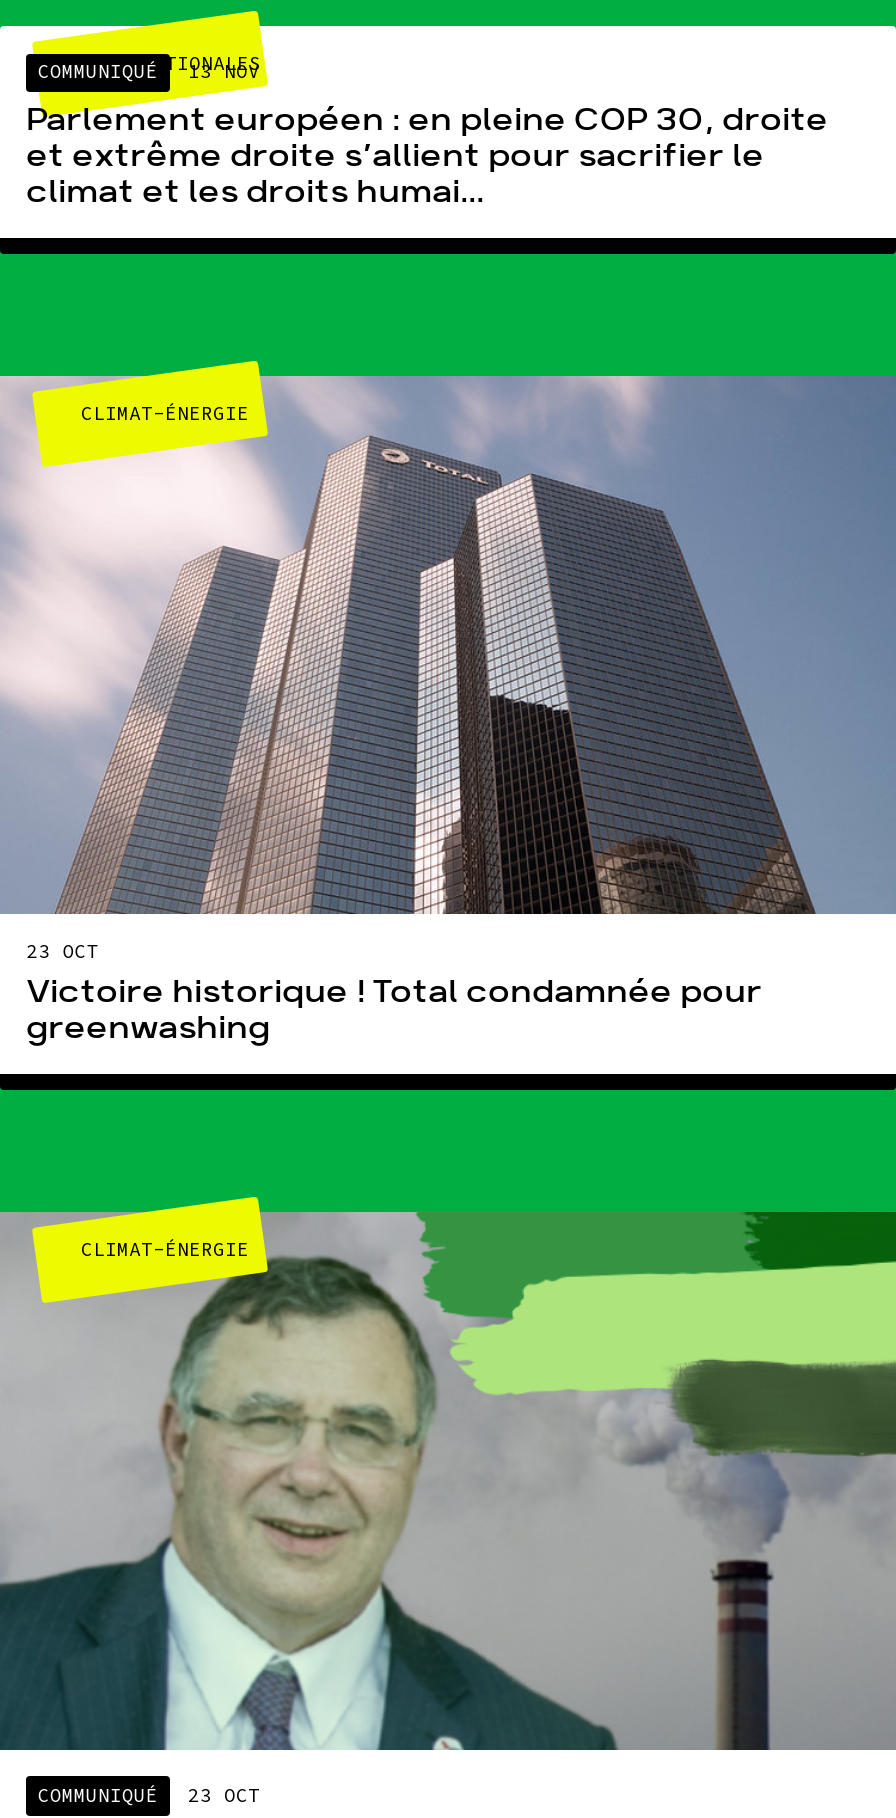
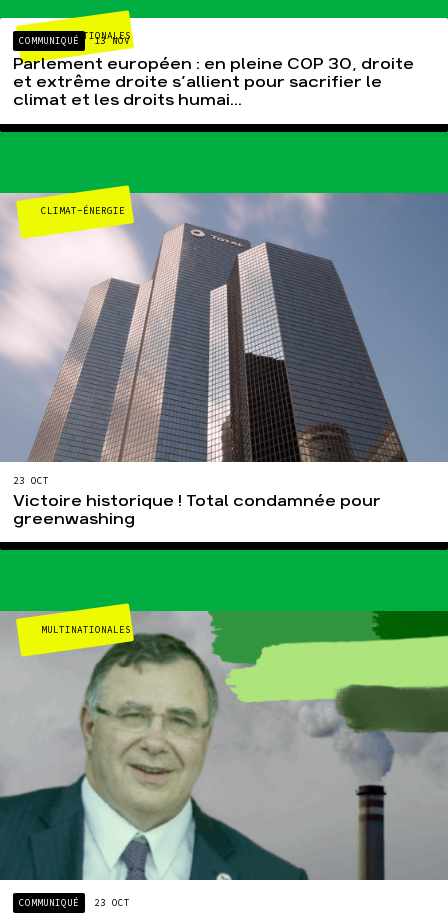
- CLIMAT-ÉNERGIE
+ MULTINATIONALES
